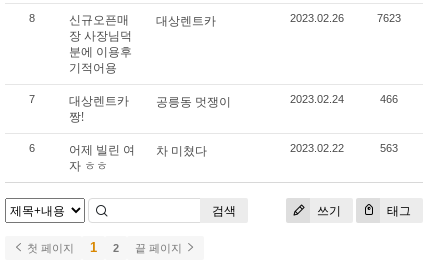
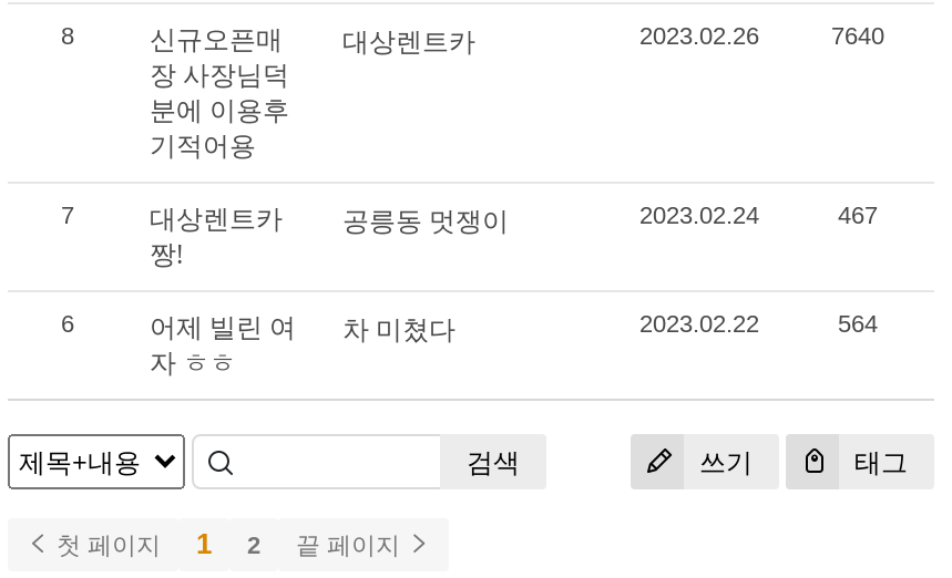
- 7623
+ 7640

- 466
+ 467

- 563
+ 564
